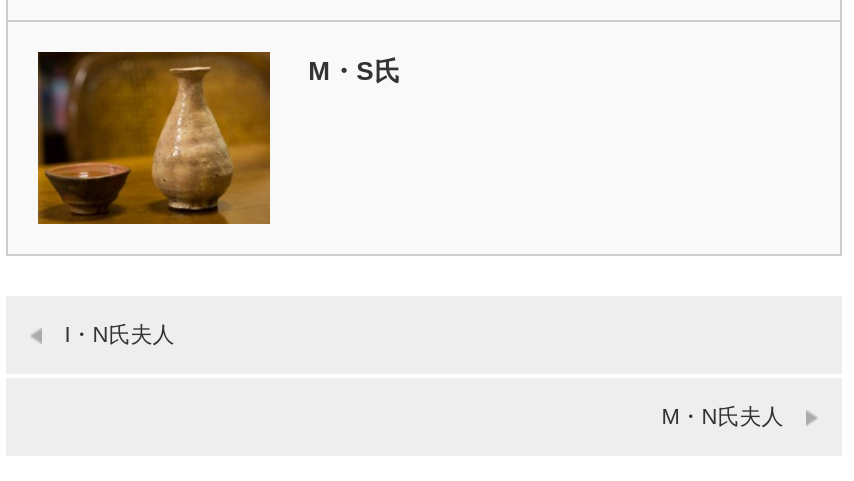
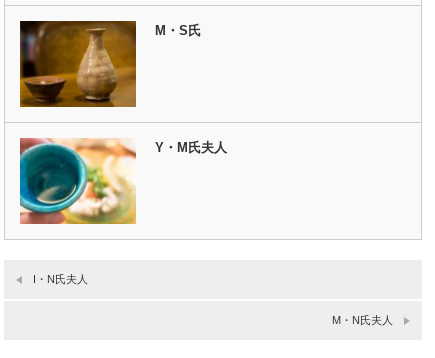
+ [image]
+ Y・M氏夫人
